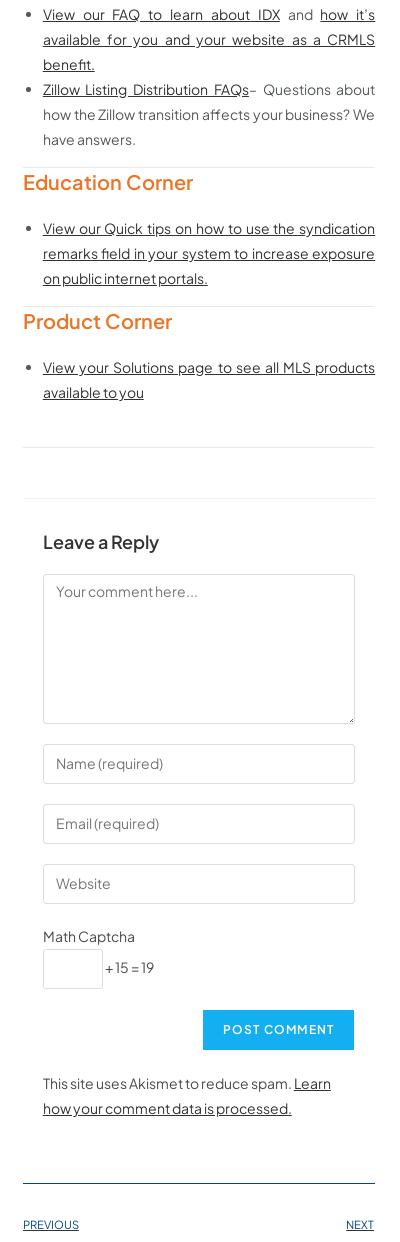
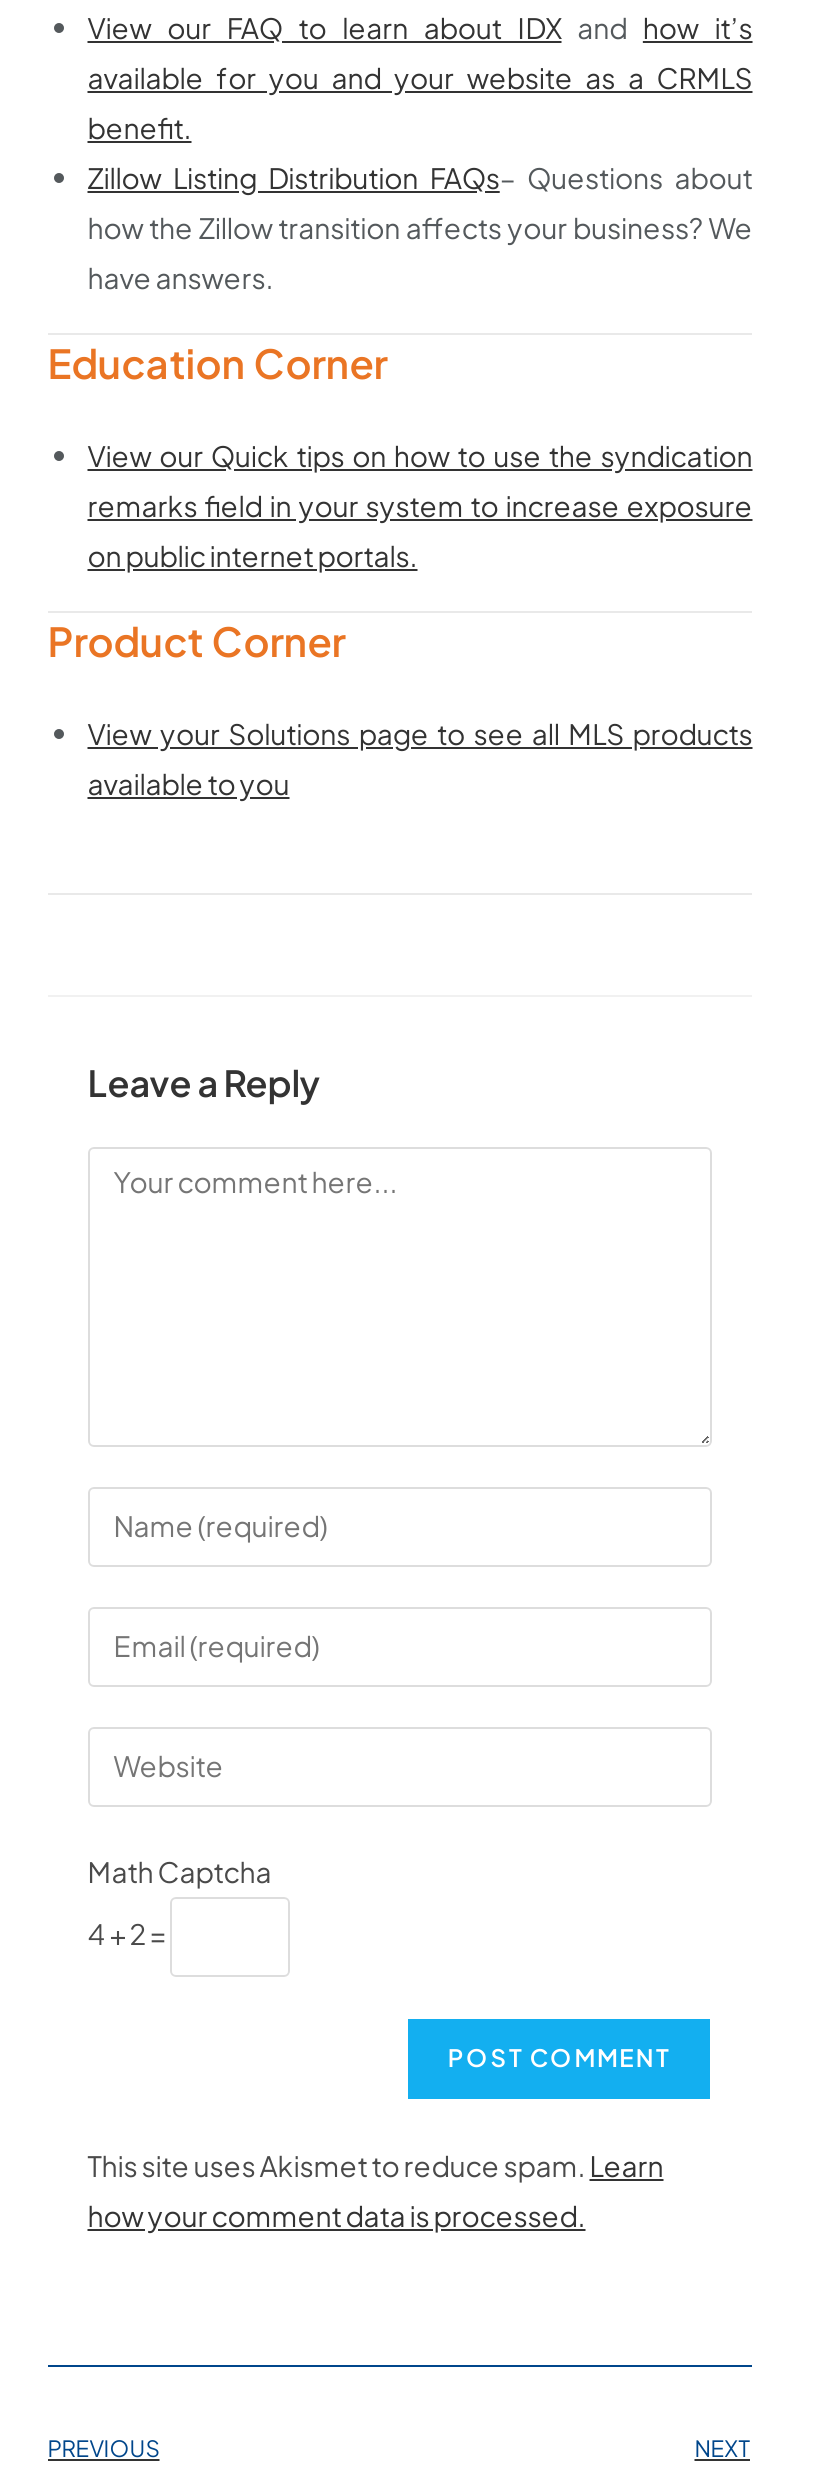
- + 15 = 19
+ 4 + 2 =
